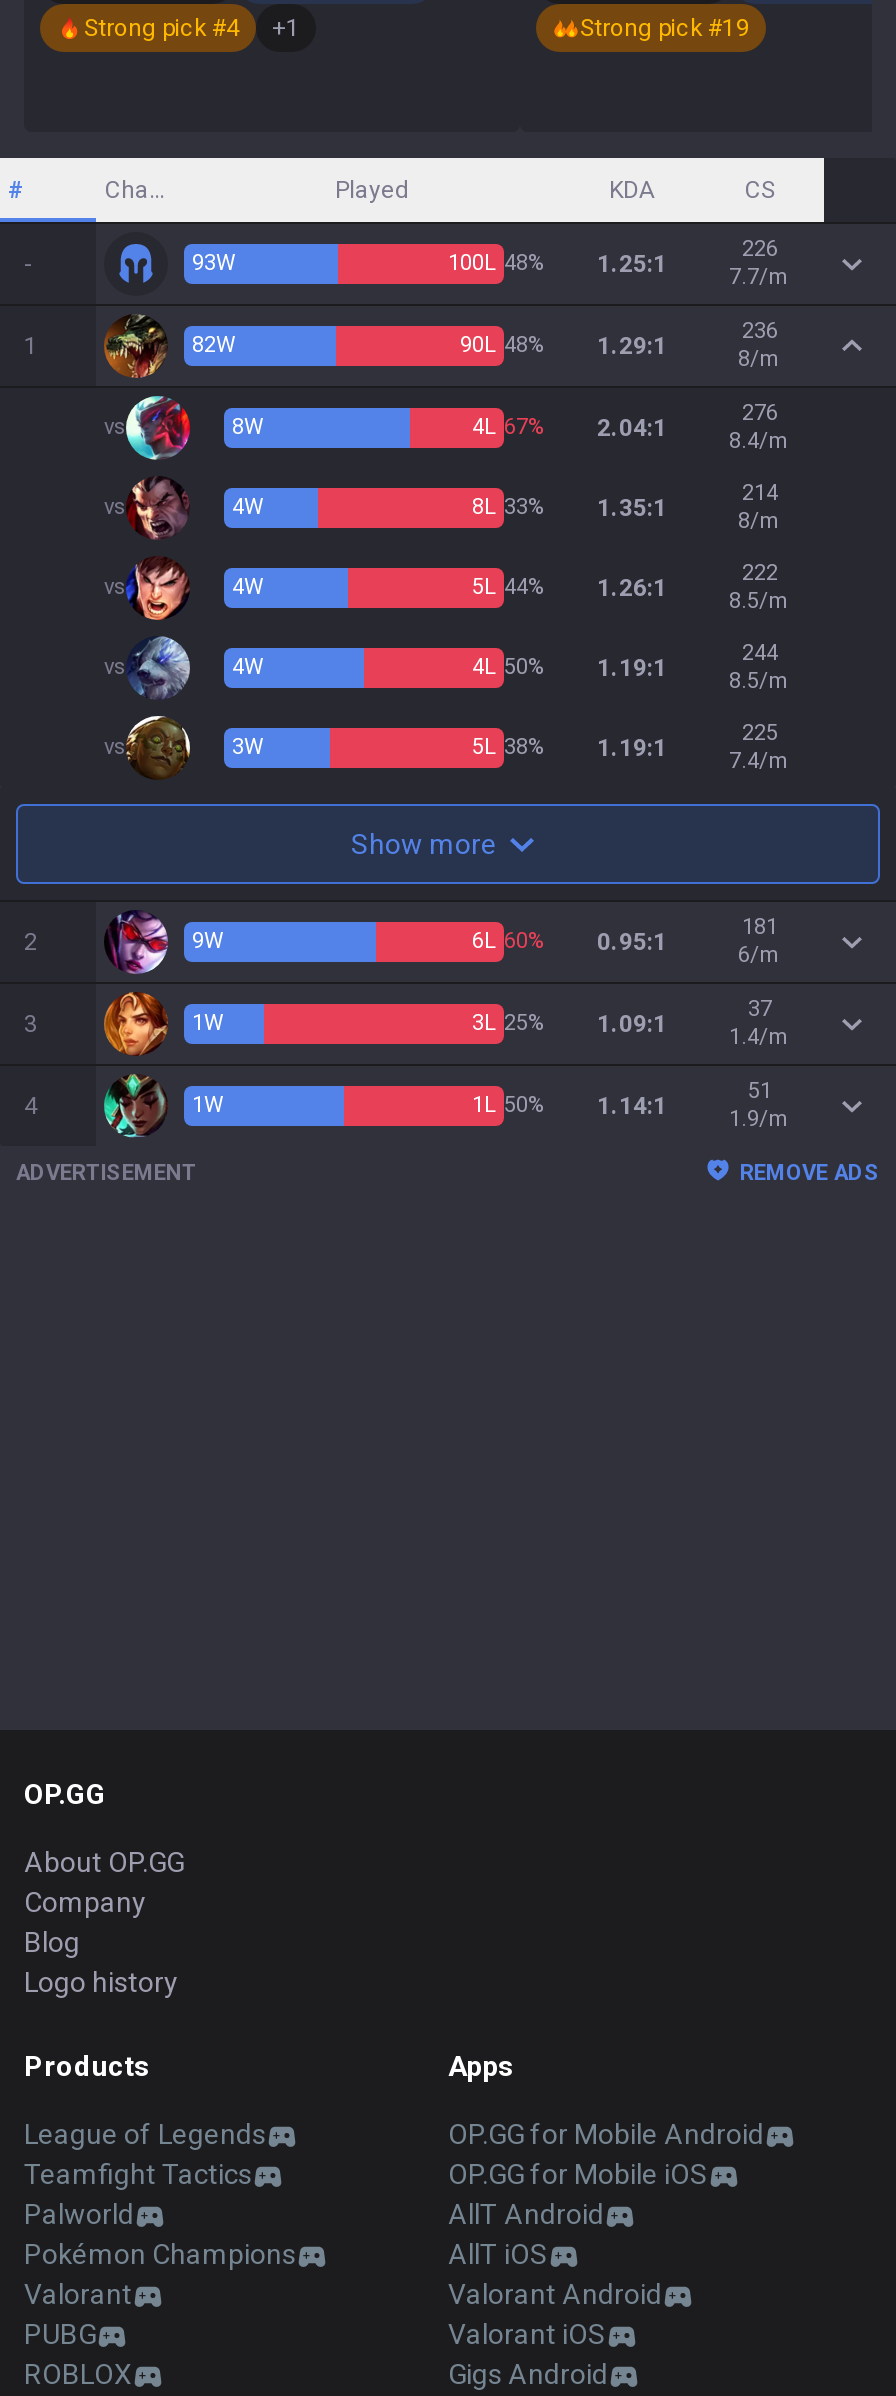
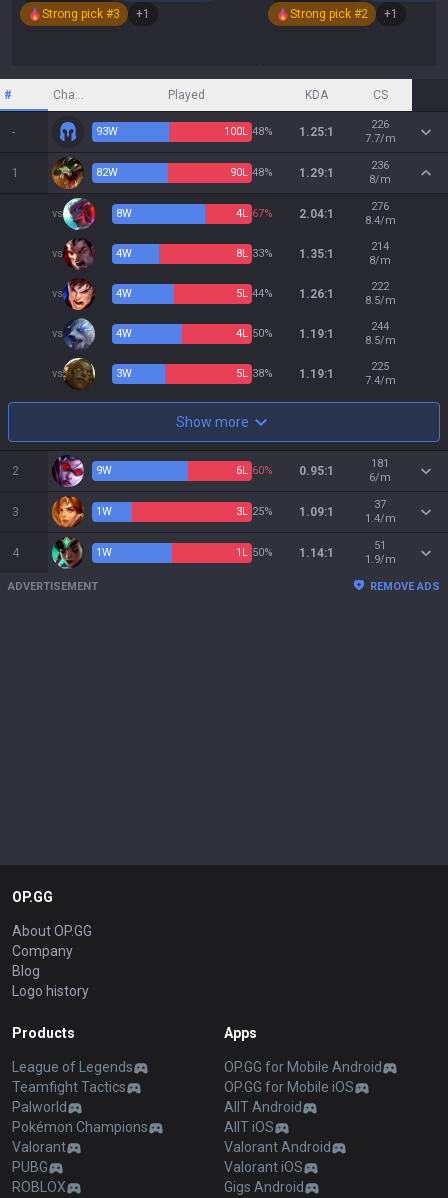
- Strong pick #4 +1
+ Strong pick #3 +1

- Strong pick #19
+ Strong pick #2
+ +1
